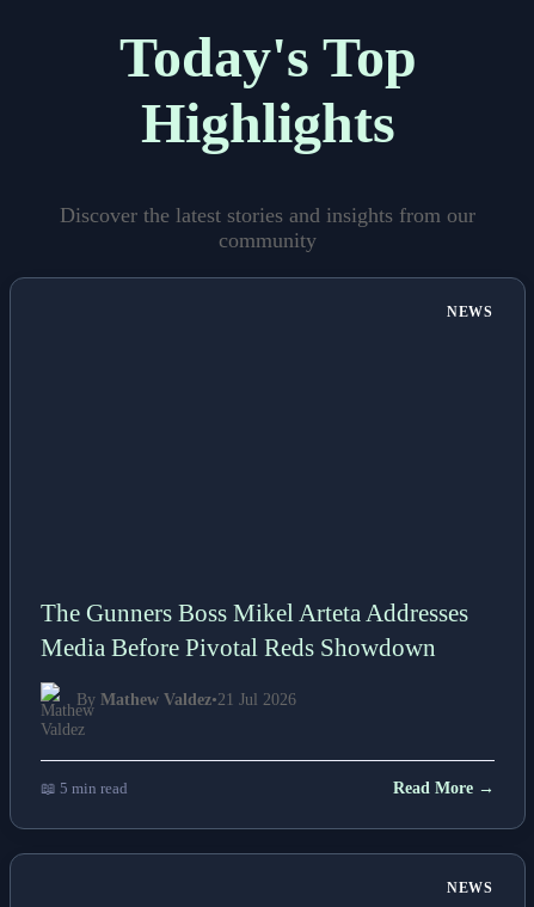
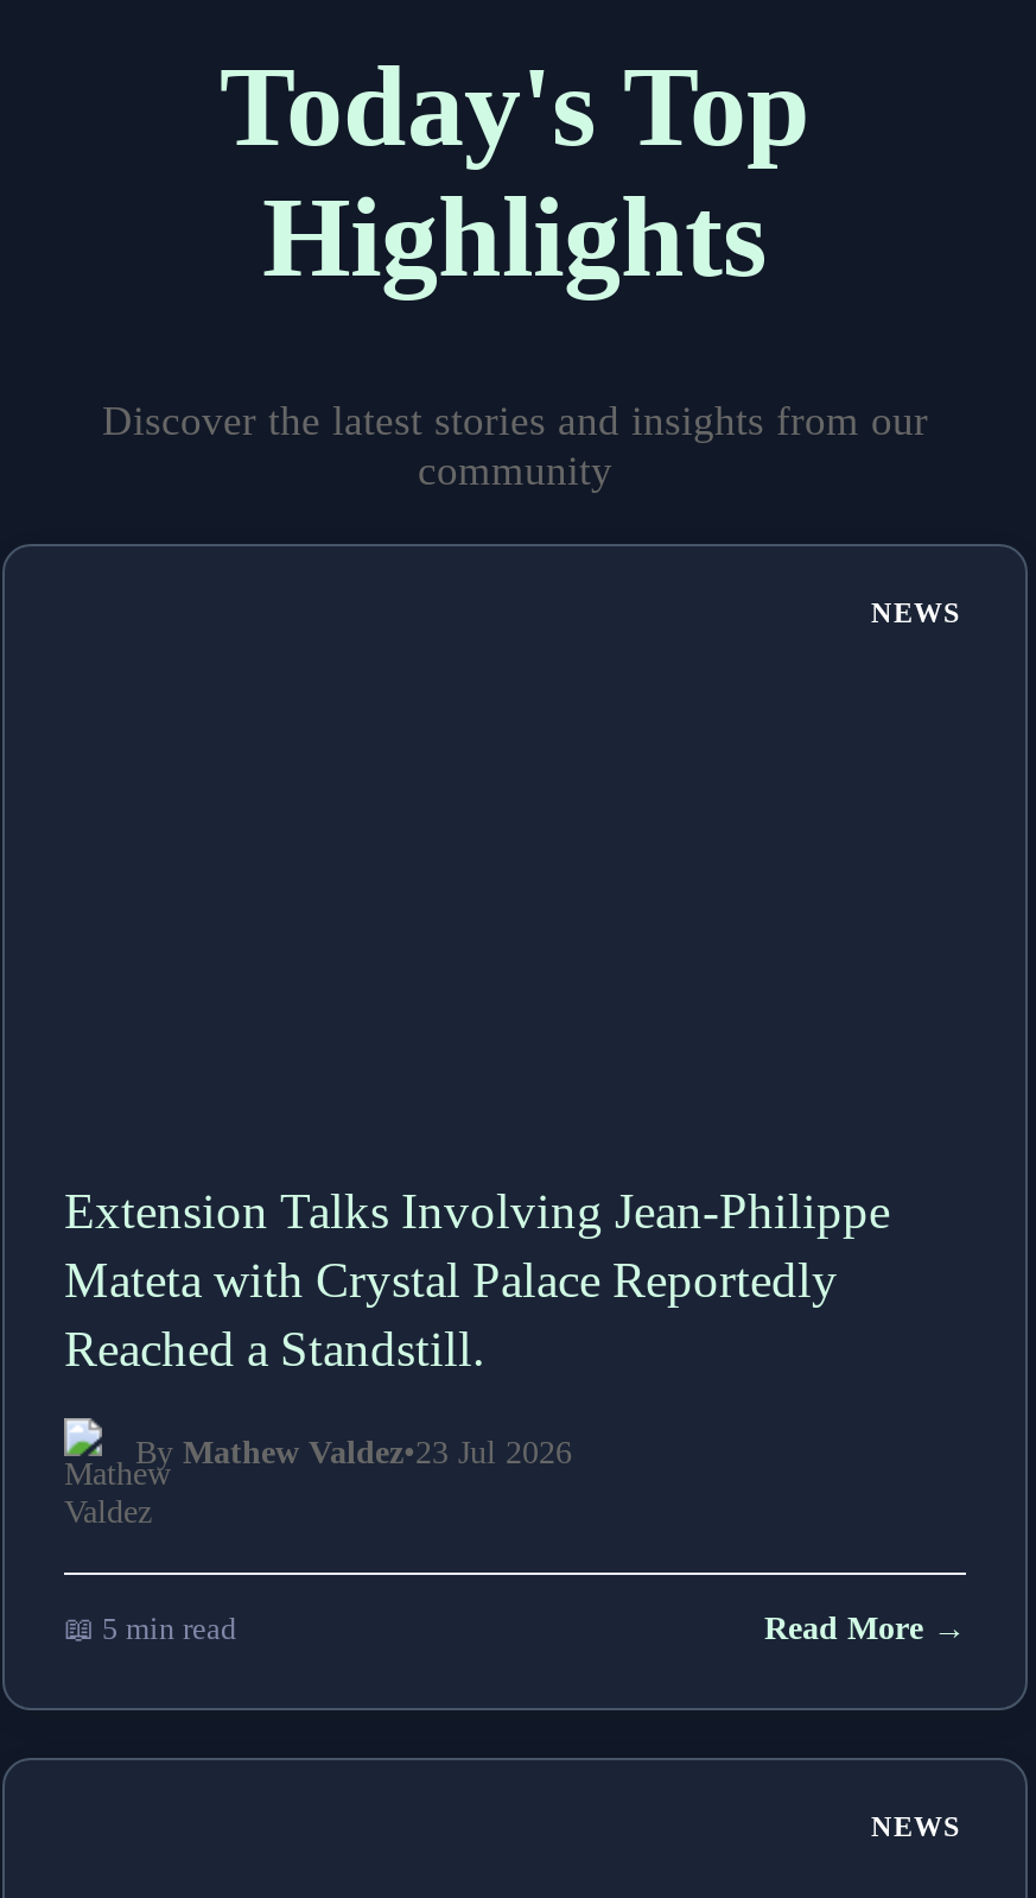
- The Gunners Boss Mikel Arteta Addresses
- Media Before Pivotal Reds Showdown
+ Extension Talks Involving Jean-Philippe
+ Mateta with Crystal Palace Reportedly
+ Reached a Standstill.

- By Mathew Valdez•21 Jul 2026
+ By Mathew Valdez•23 Jul 2026
